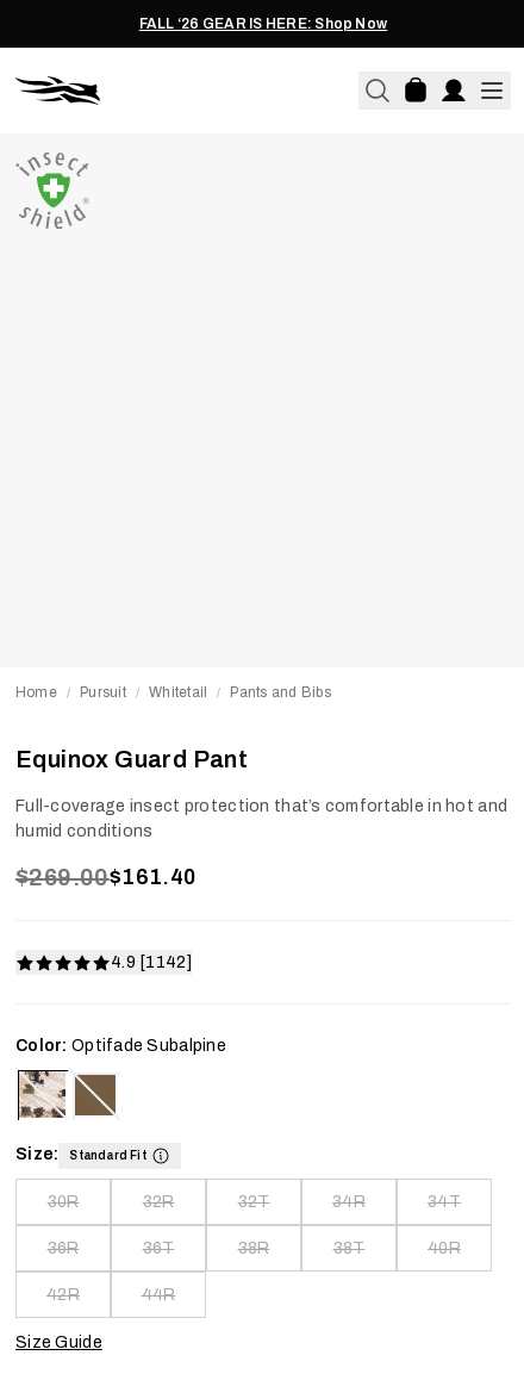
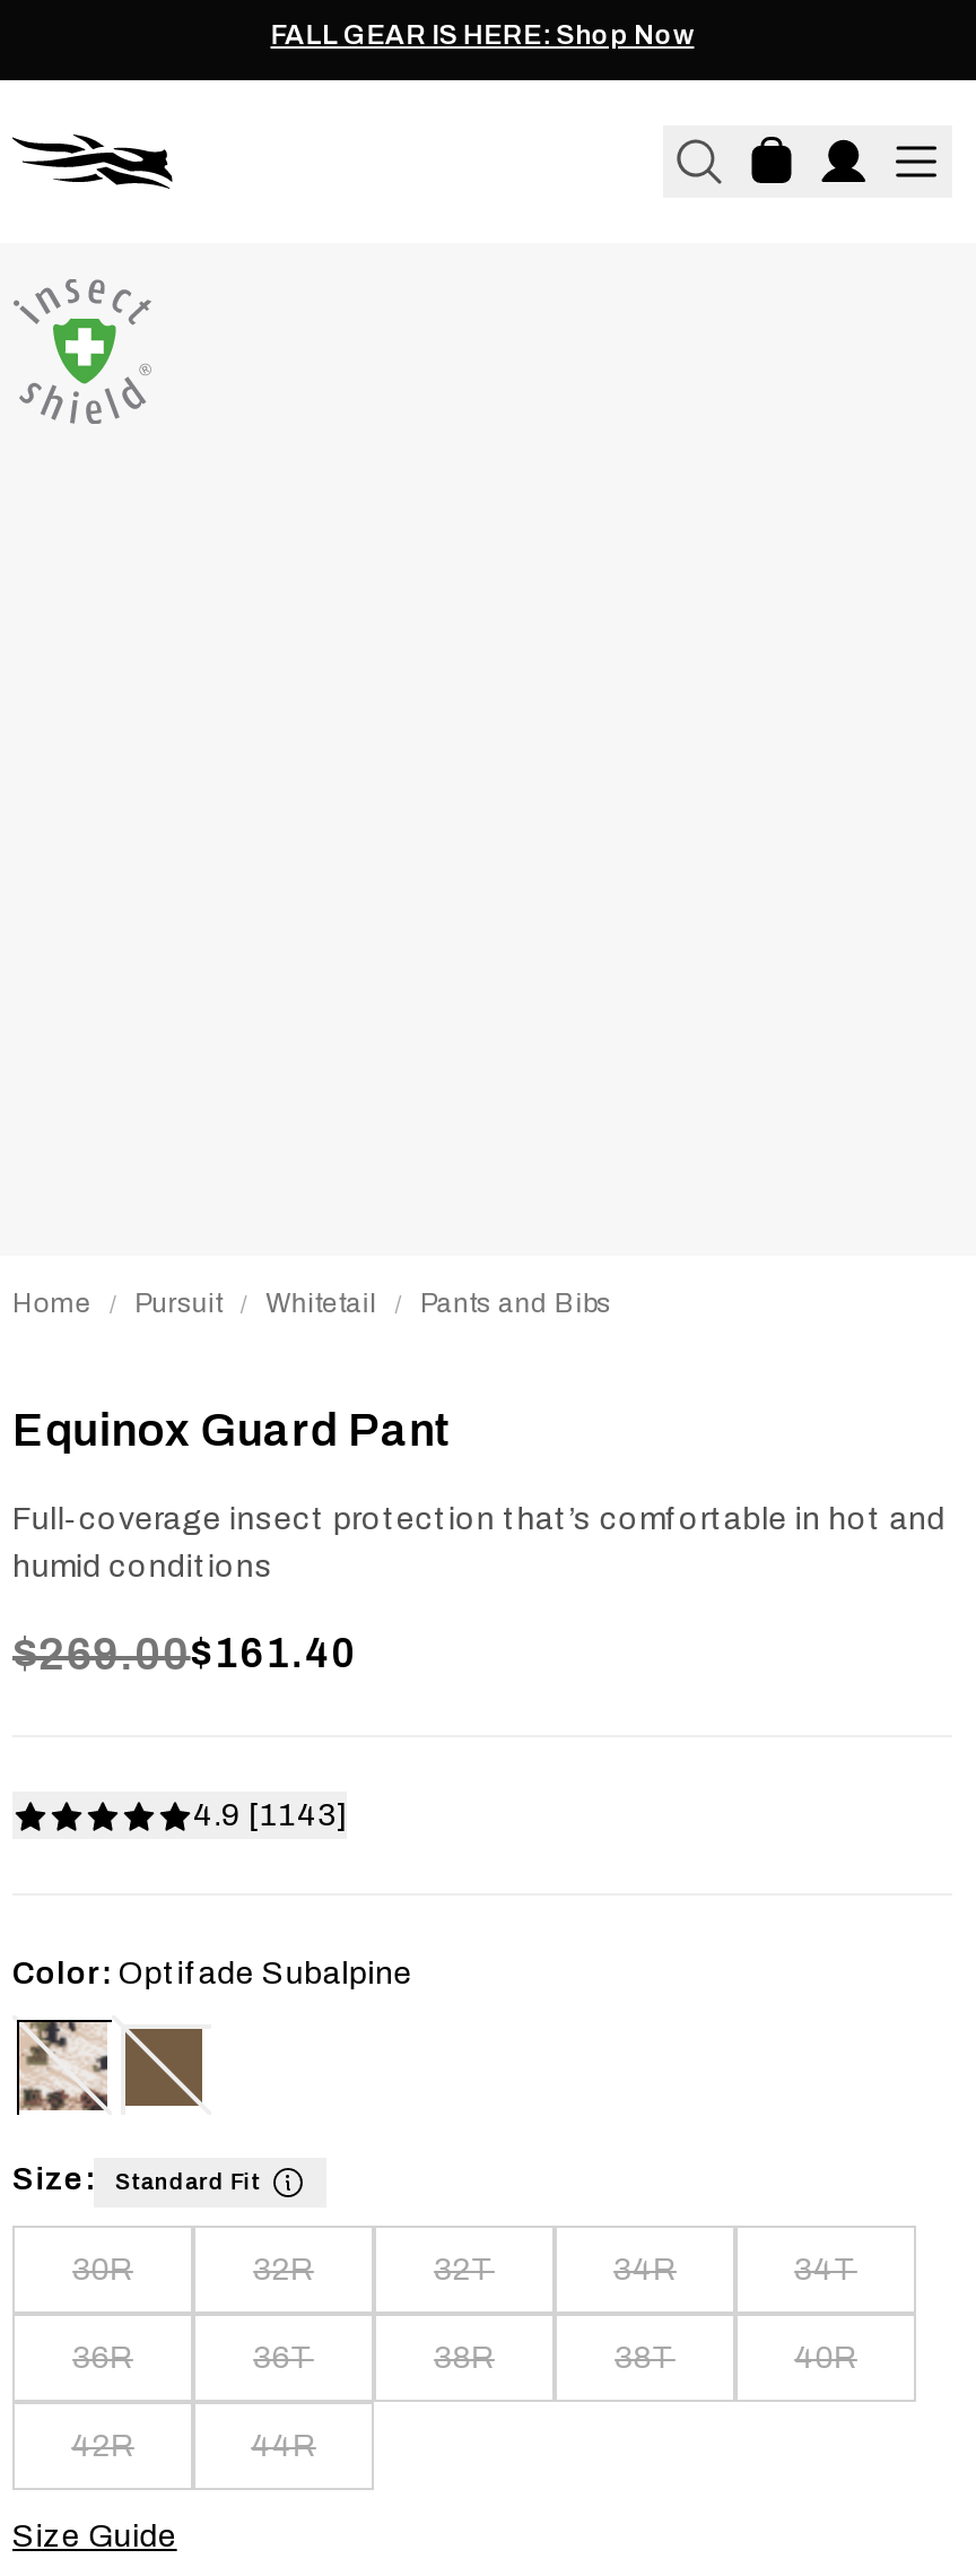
- FALL ‘26 GEAR IS HERE: Shop Now
+ FALL GEAR IS HERE: Shop Now

- 4.9 [1142]
+ 4.9 [1143]
